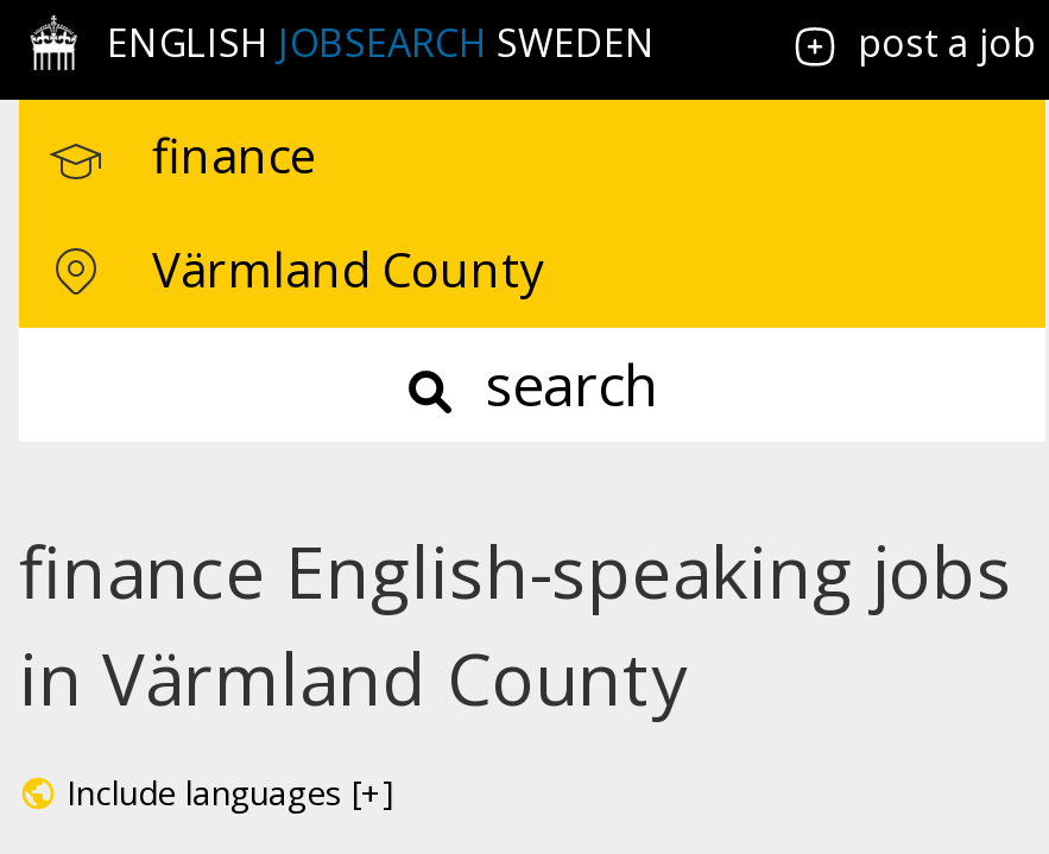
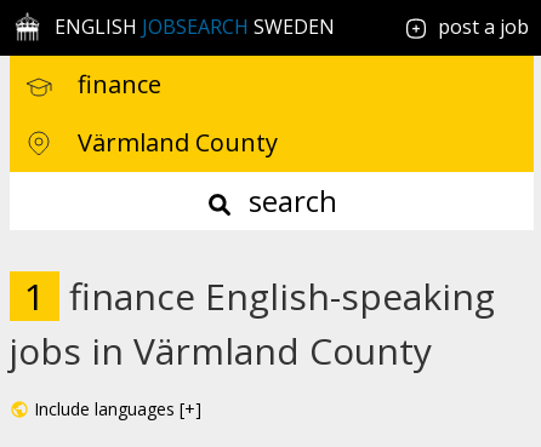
- finance English-speaking jobs
- in Värmland County
+ 1 finance English-speaking
+ jobs in Värmland County
